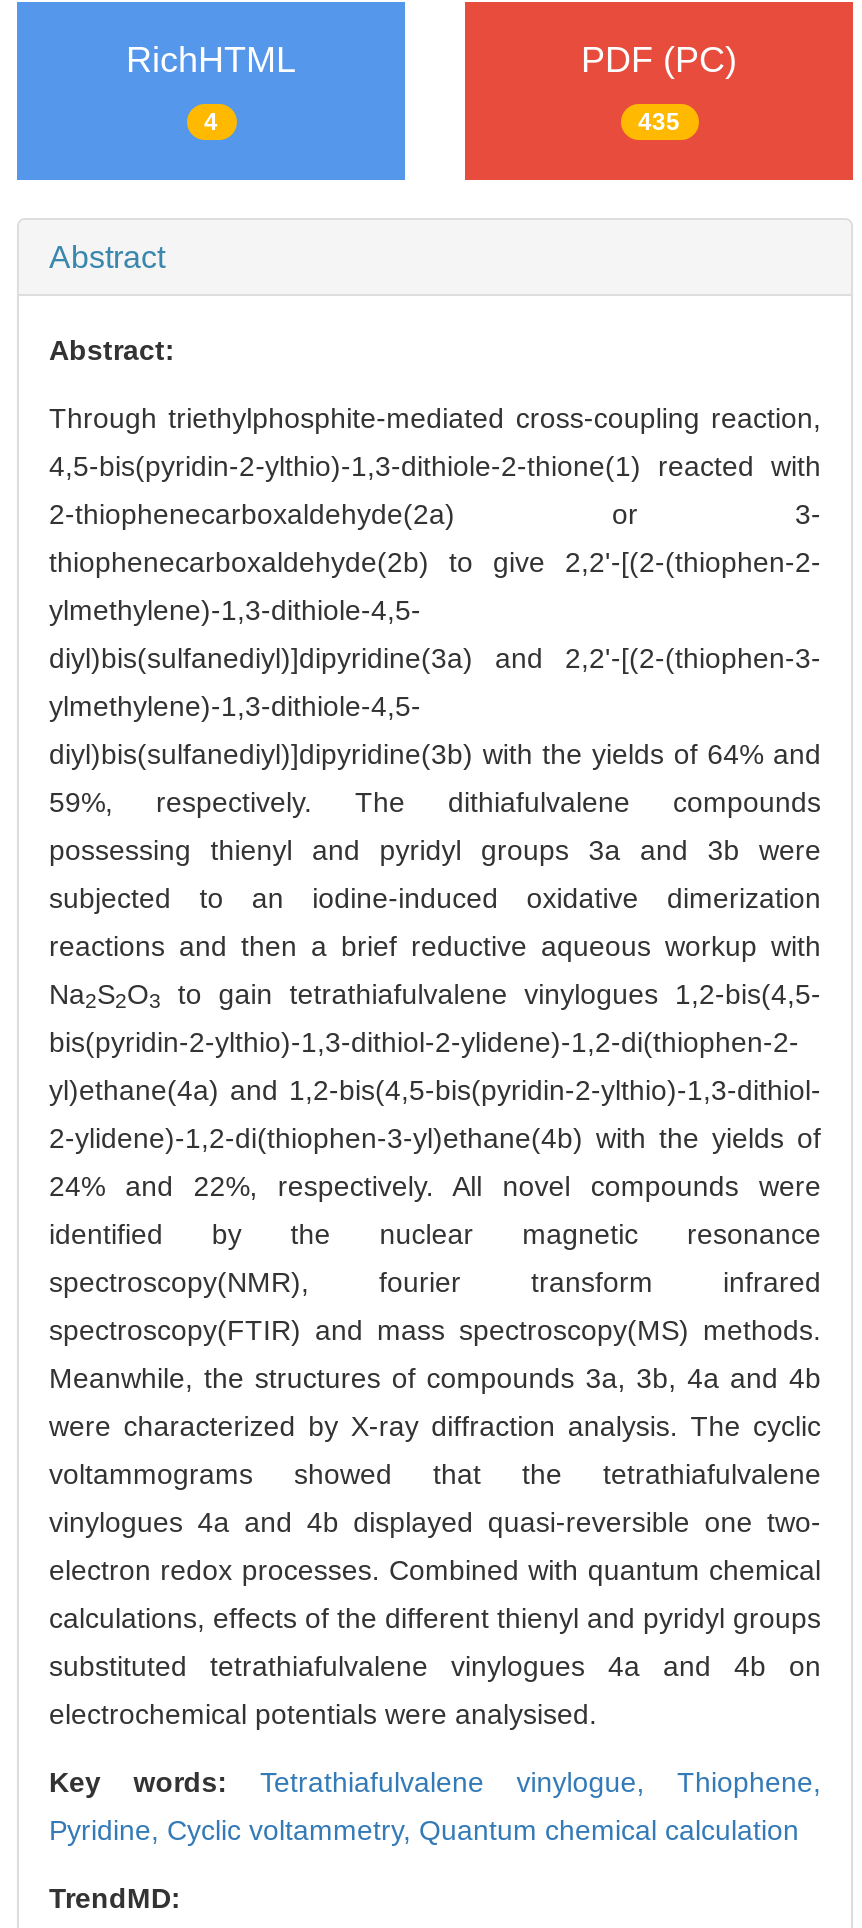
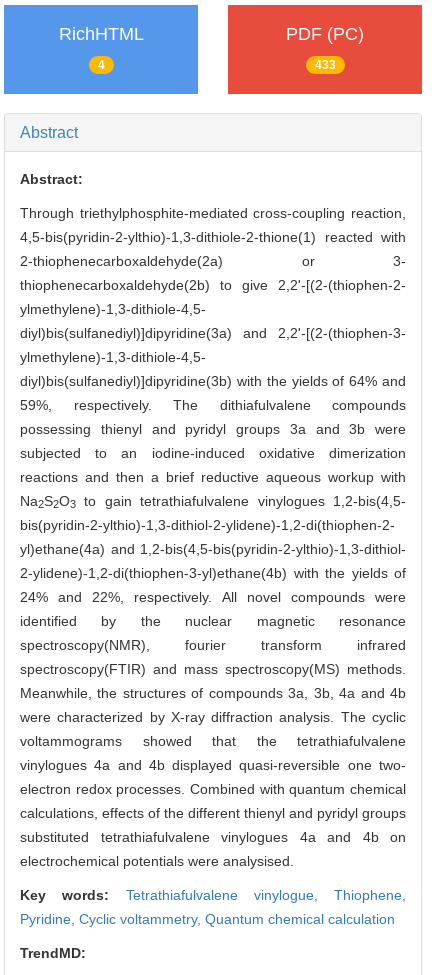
- 435
+ 433
